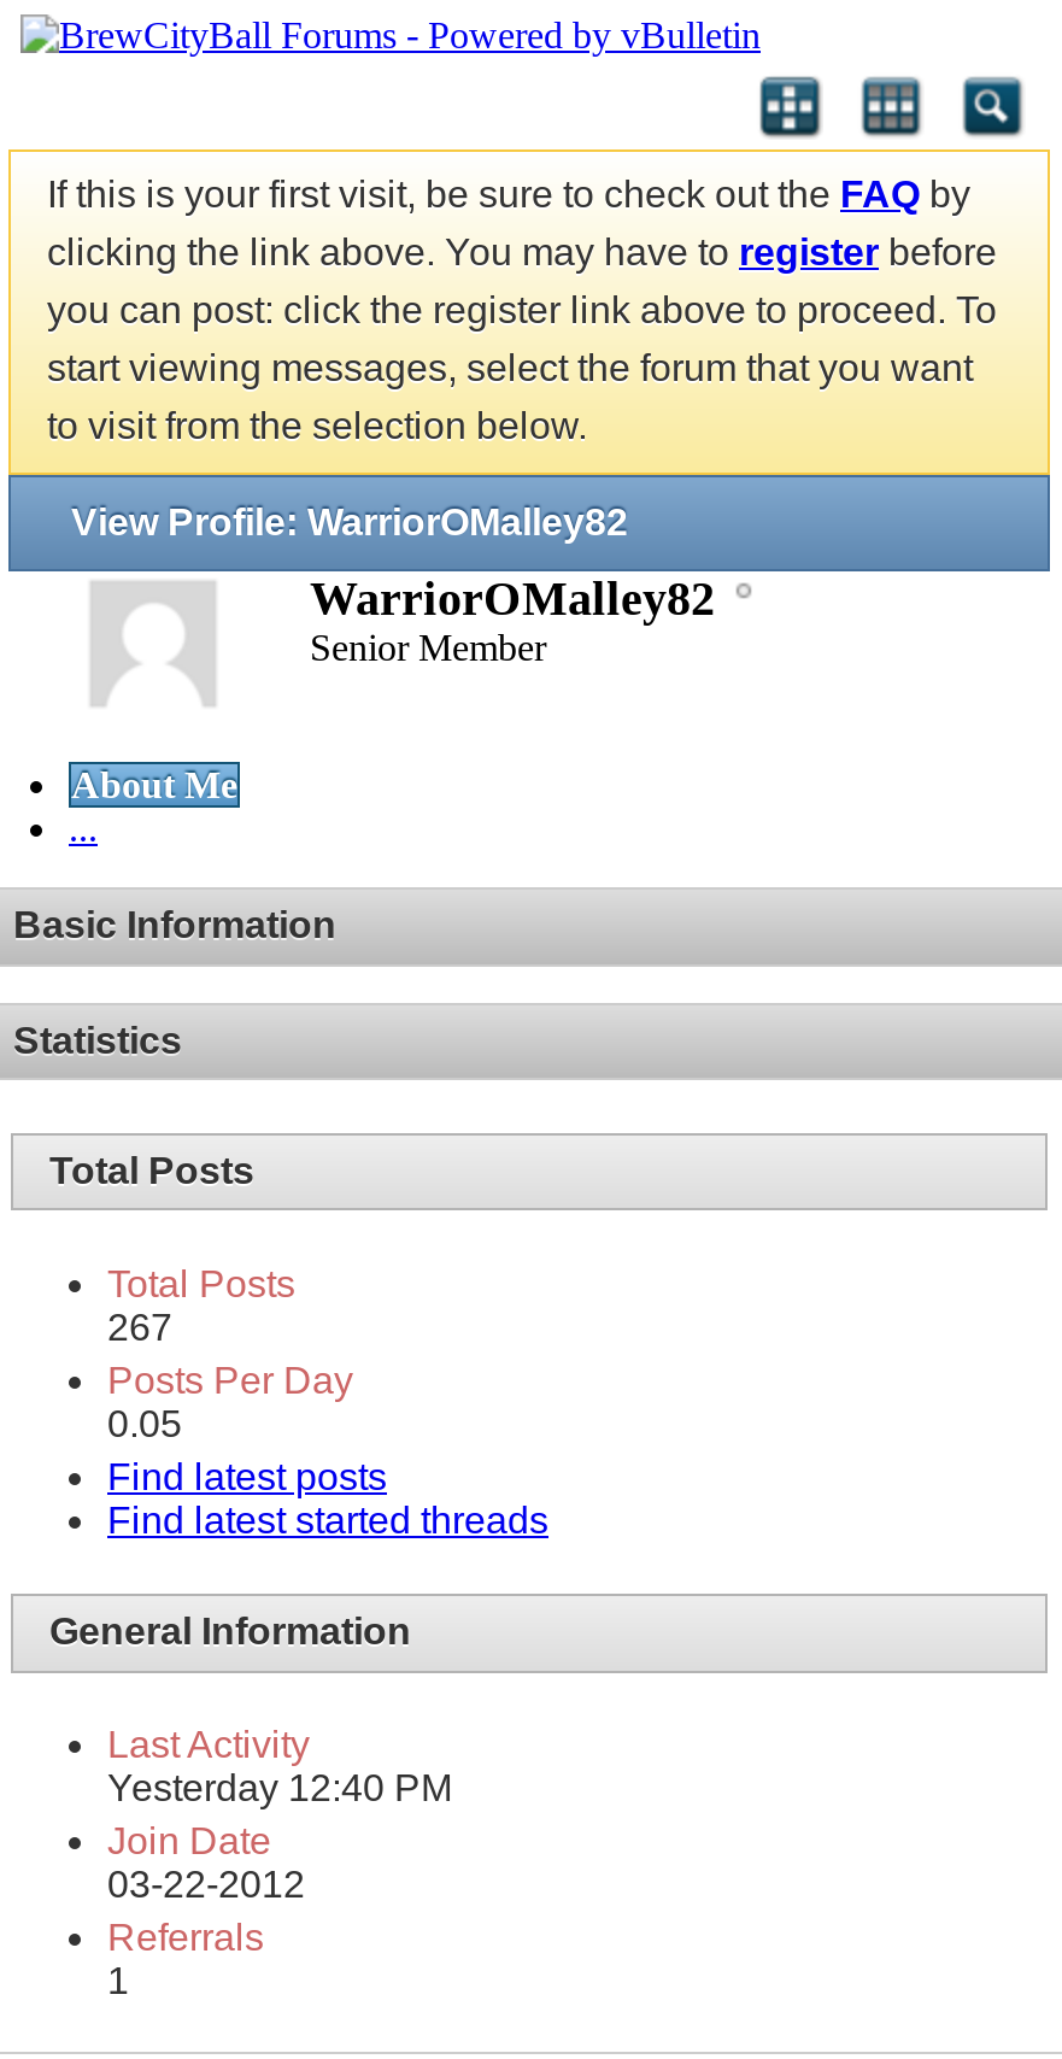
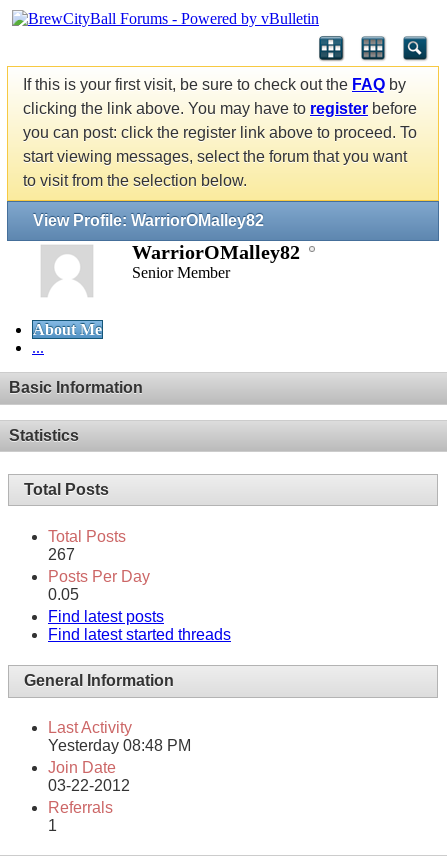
- Yesterday 12:40 PM
+ Yesterday 08:48 PM
